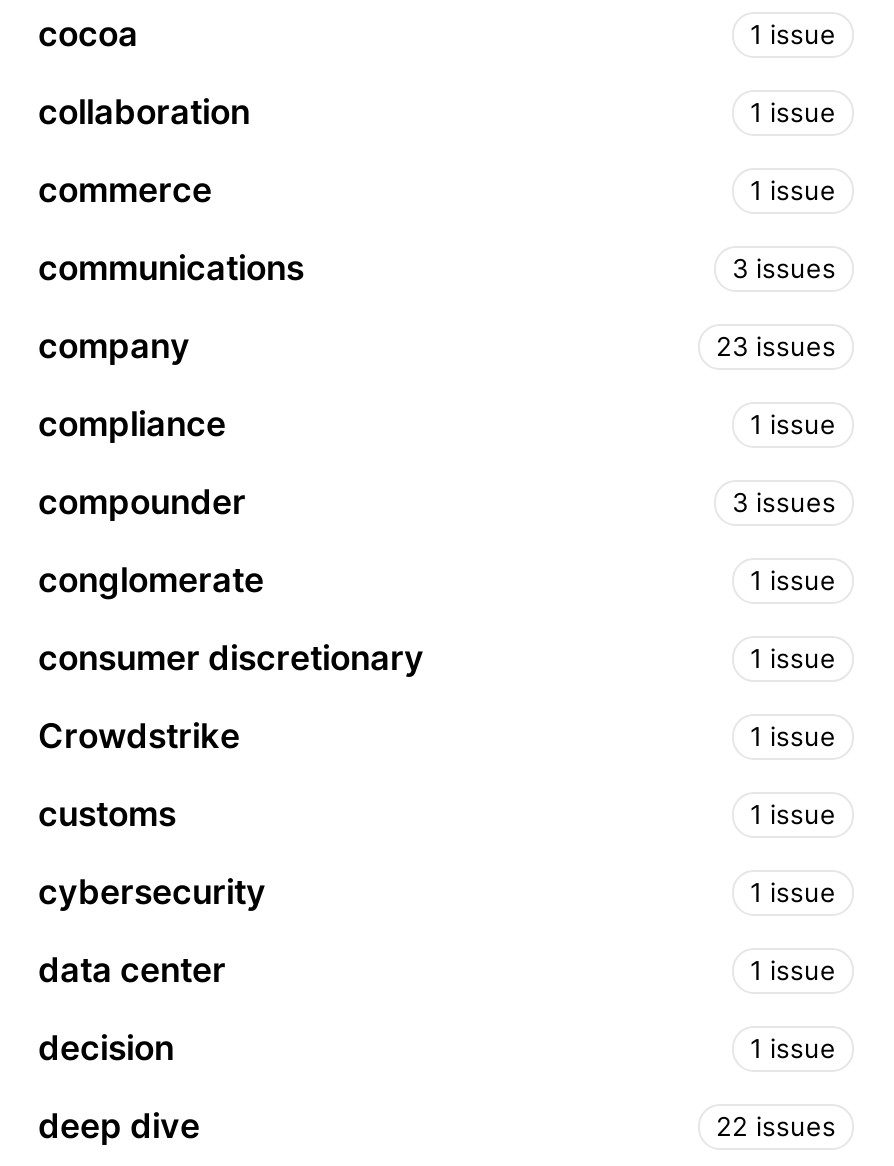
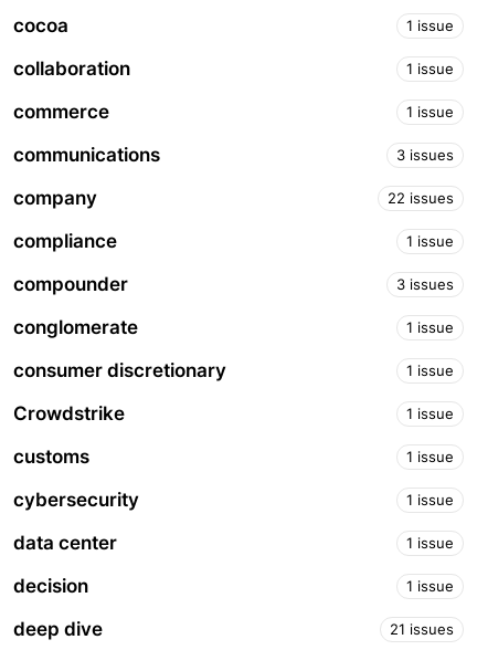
- 23 issues
+ 22 issues

- 22 issues
+ 21 issues
